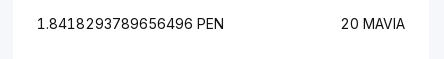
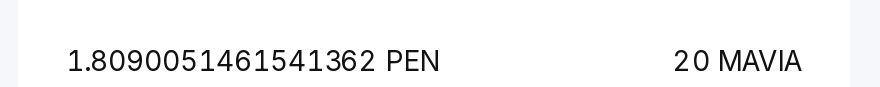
- 1.8418293789656496 PEN
+ 1.8090051461541362 PEN
